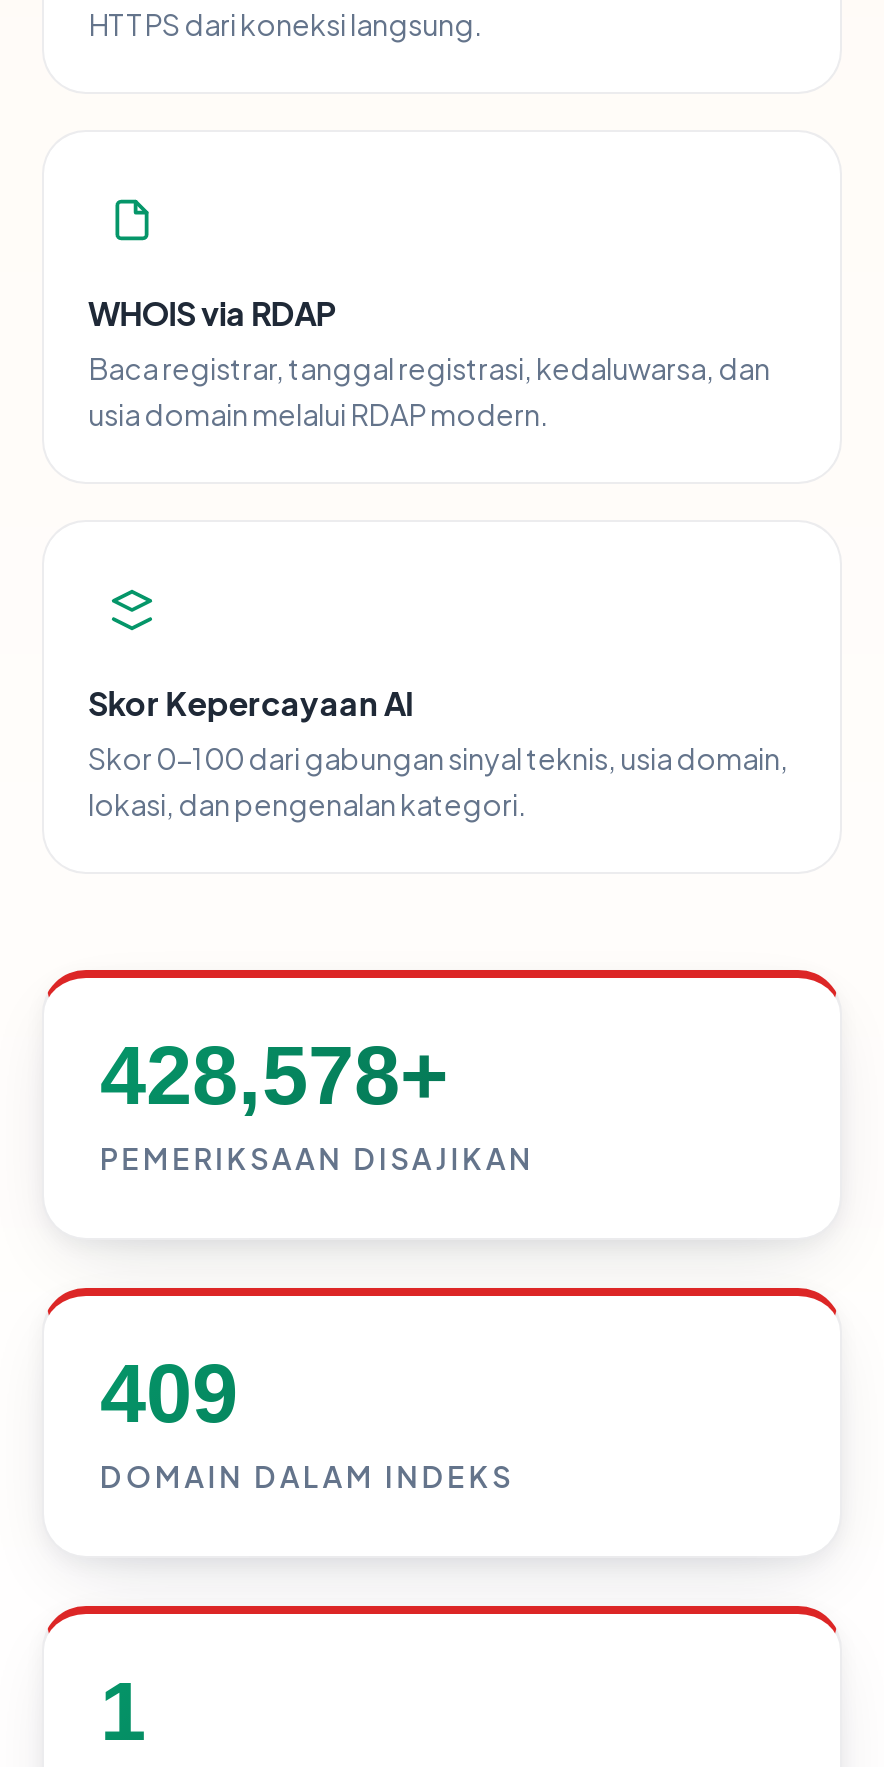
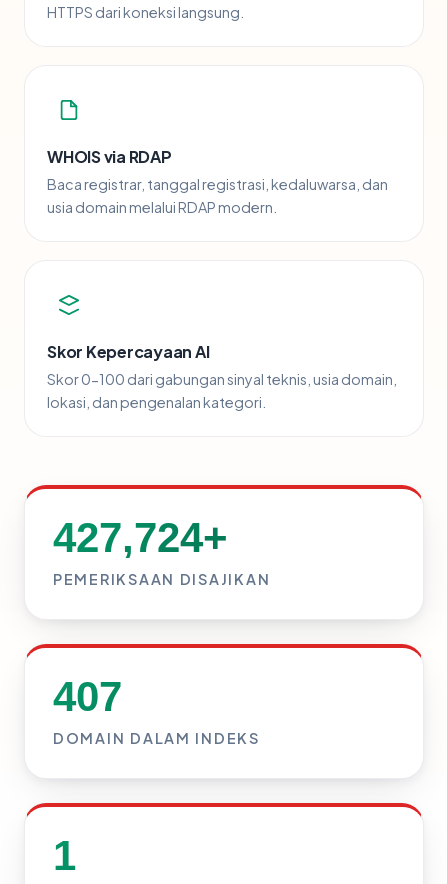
- 428,578+
+ 427,724+

- 409
+ 407
